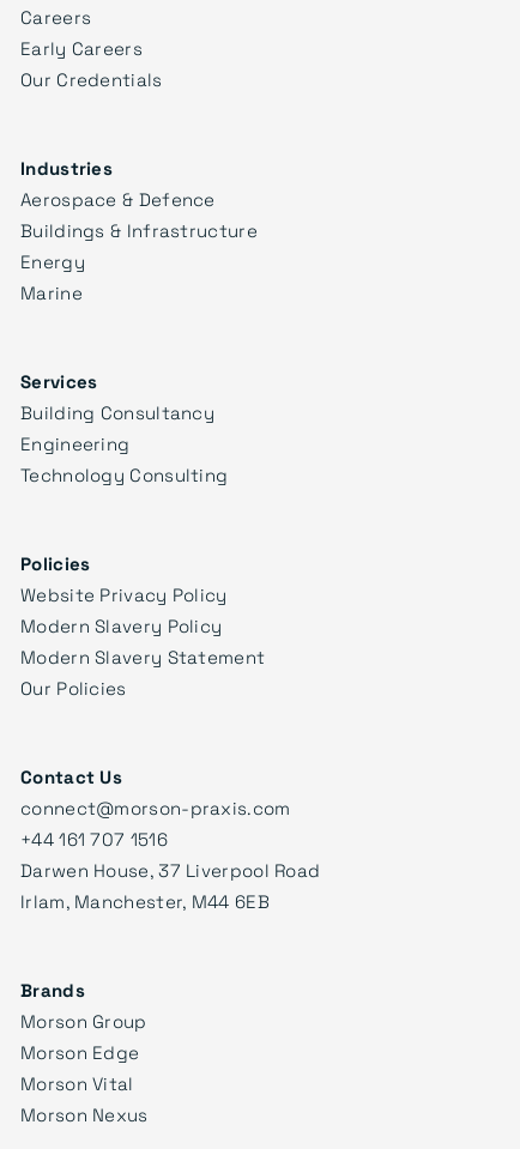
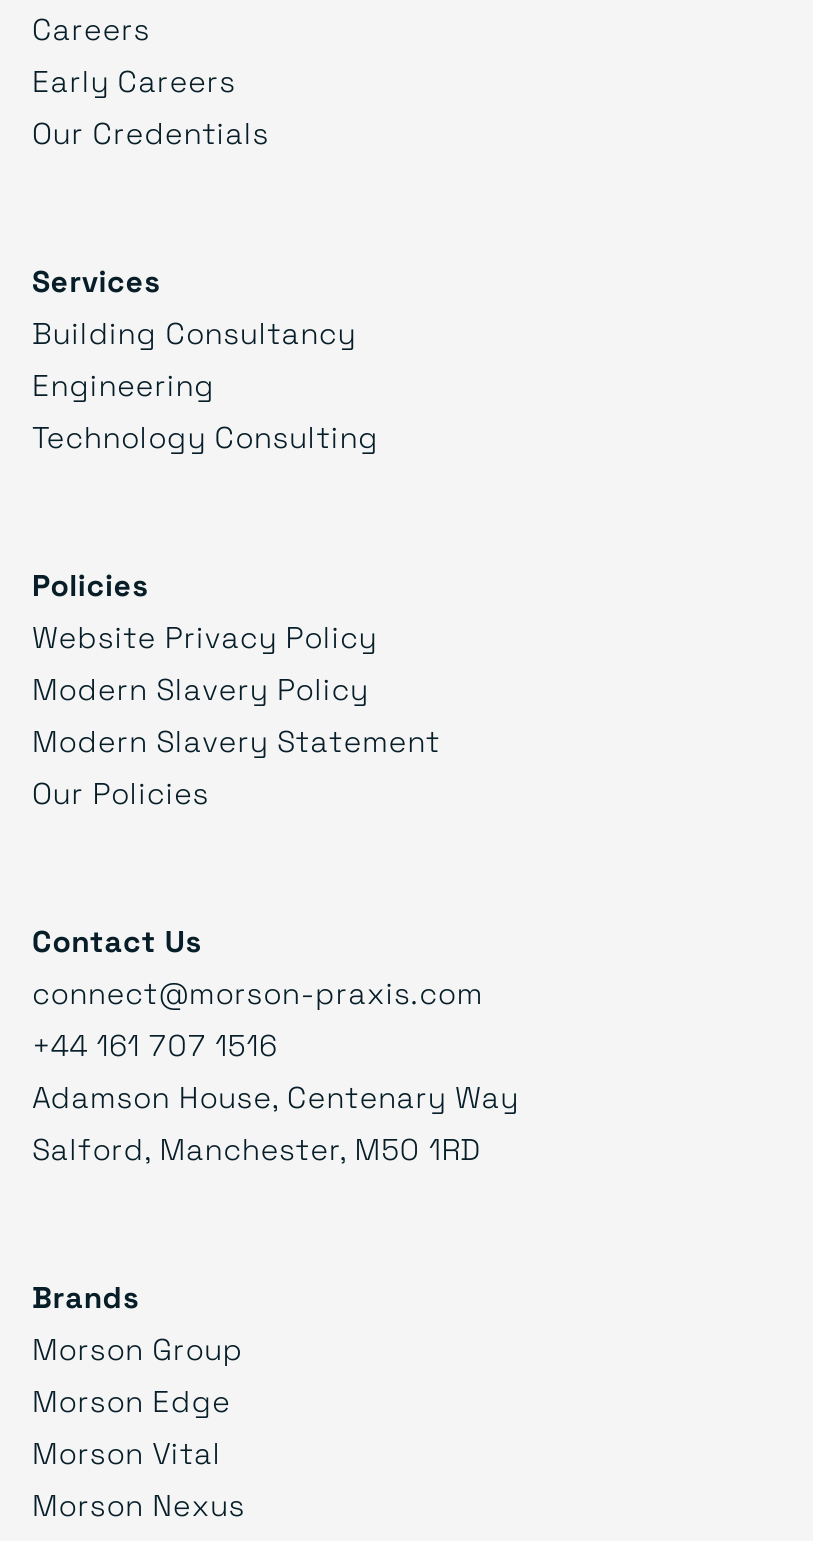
- Industries
- Aerospace & Defence
- Buildings & Infrastructure
- Energy
- Marine

- Darwen House, 37 Liverpool Road
- Irlam, Manchester, M44 6EB
+ Adamson House, Centenary Way
+ Salford, Manchester, M50 1RD
